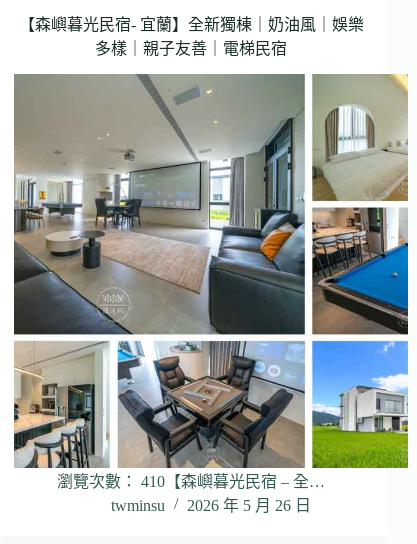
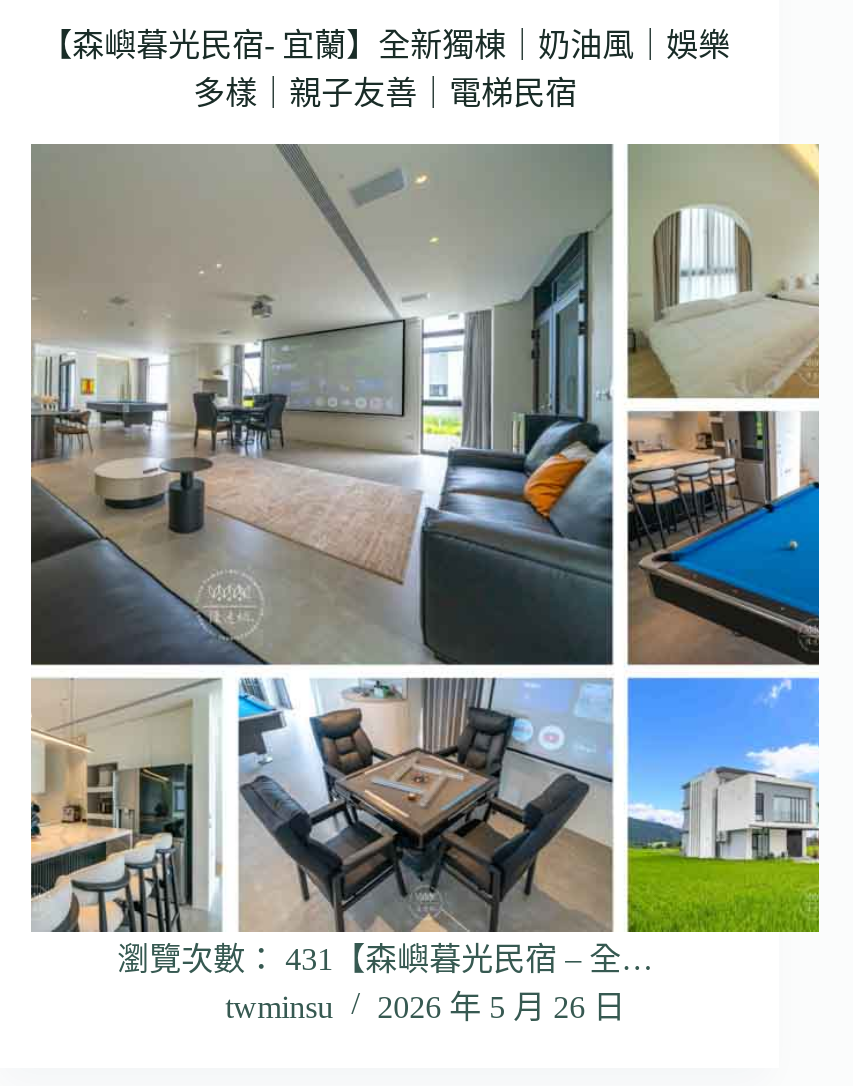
- 瀏覽次數： 410【森嶼暮光民宿 – 全…
+ 瀏覽次數： 431【森嶼暮光民宿 – 全…
